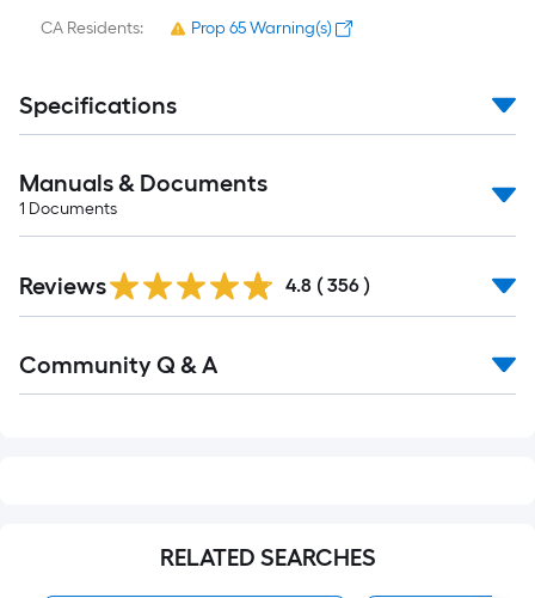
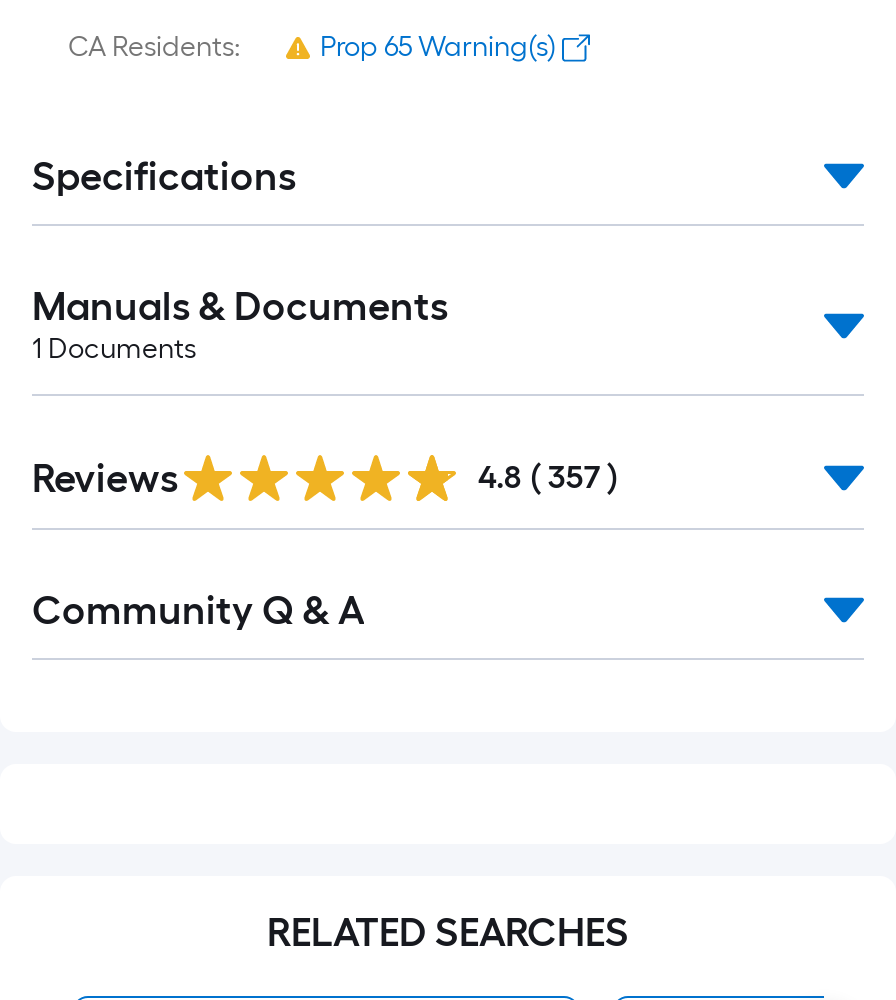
- 4.8 ( 356 )
+ 4.8 ( 357 )
